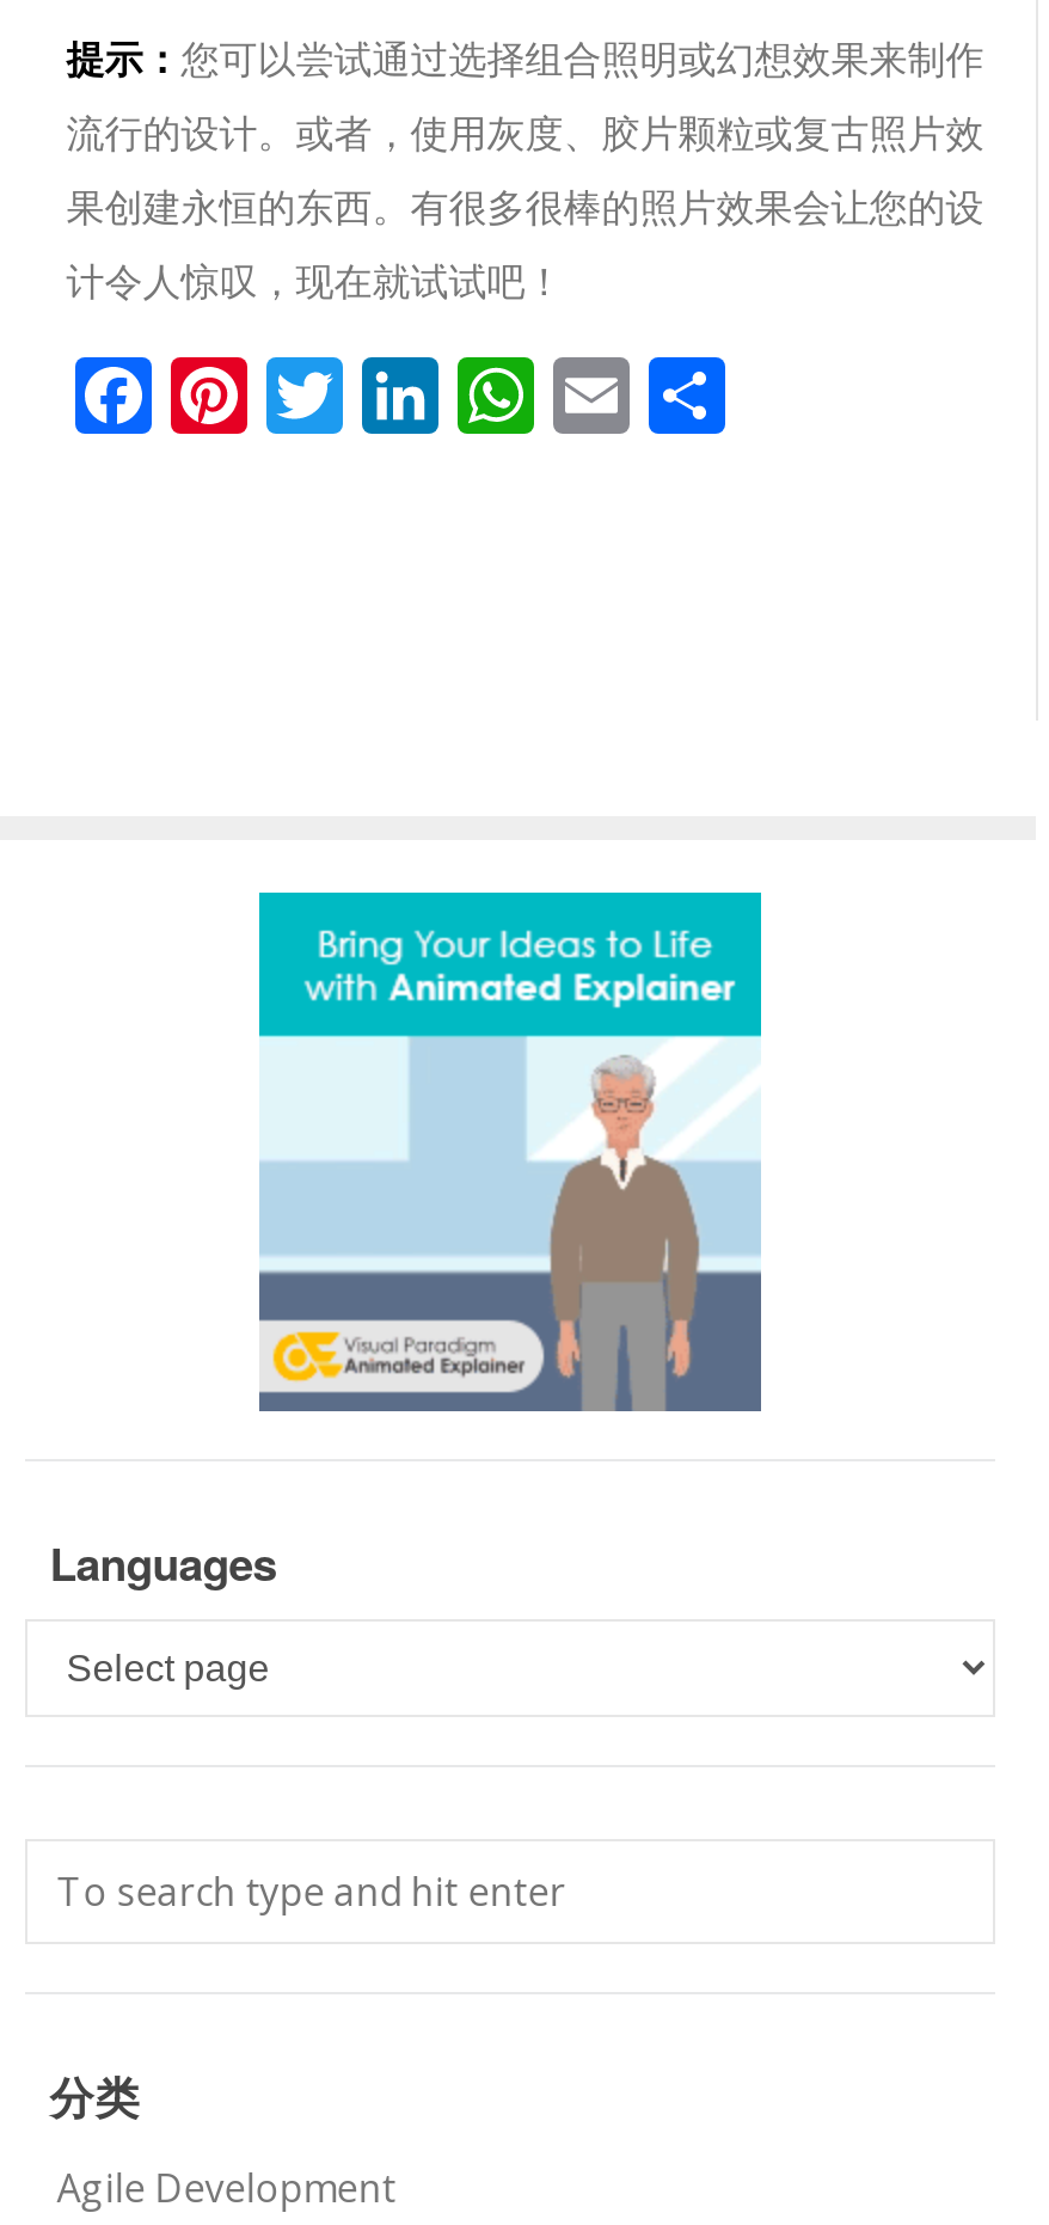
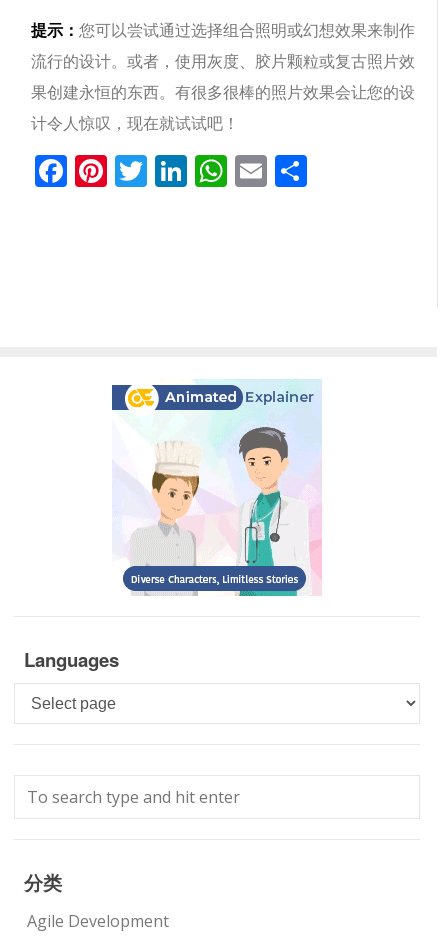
- [image]
+ [image]
